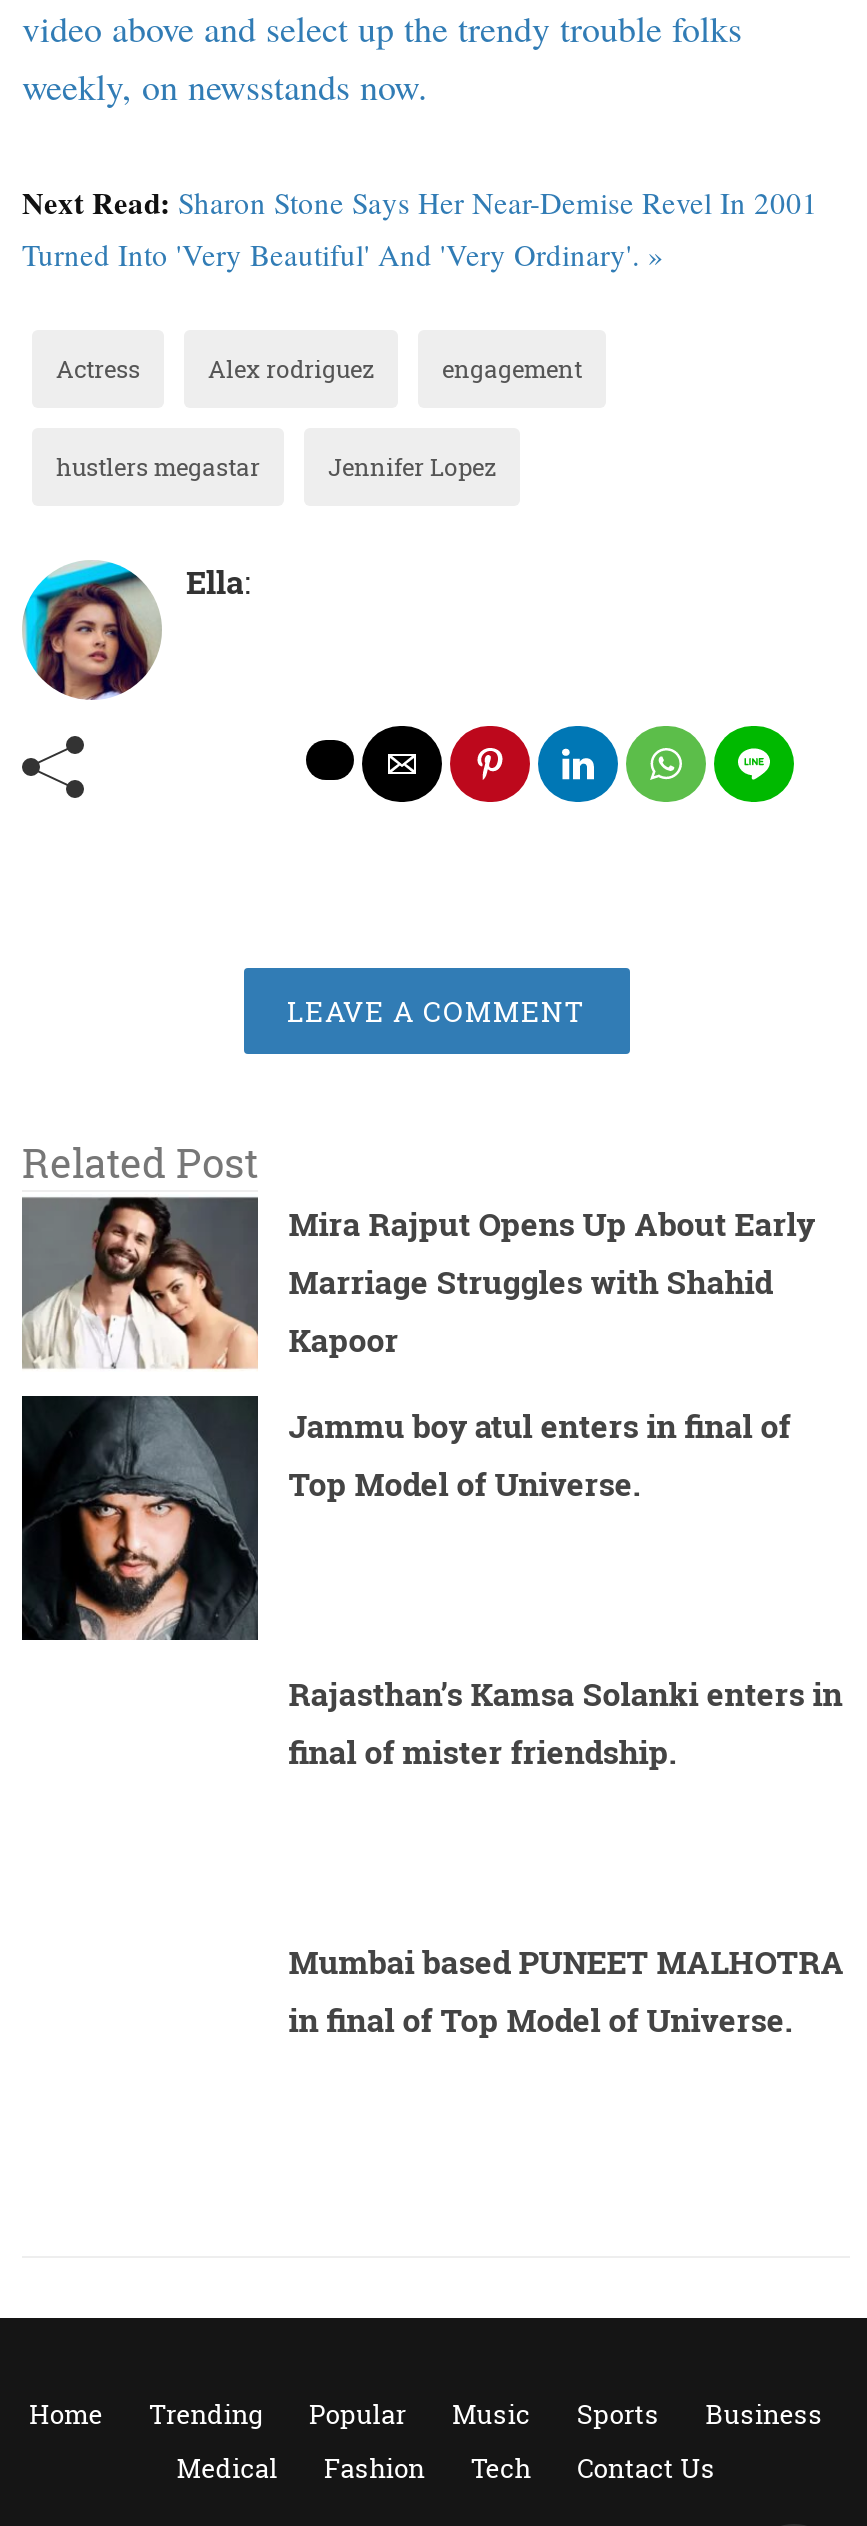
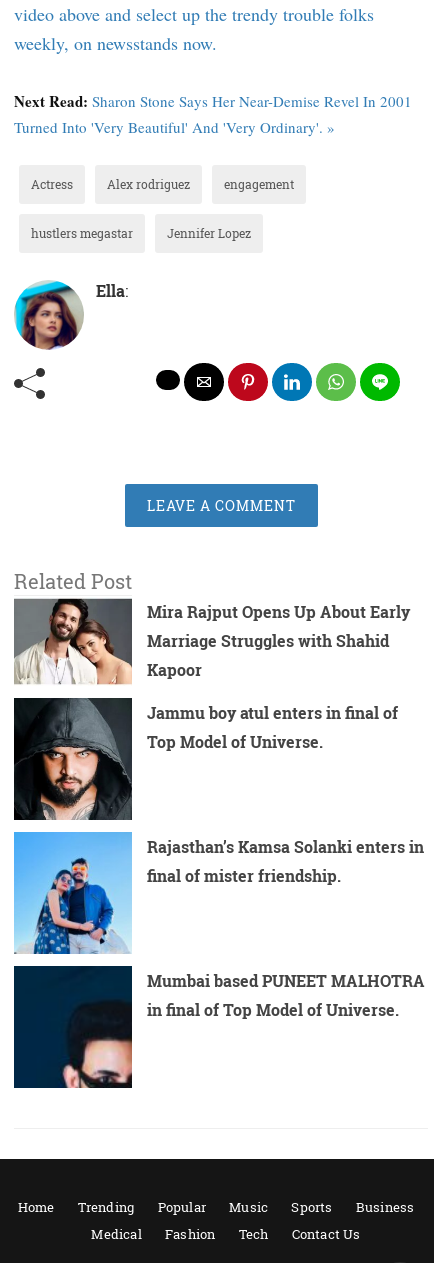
+ [image]

+ [image]
